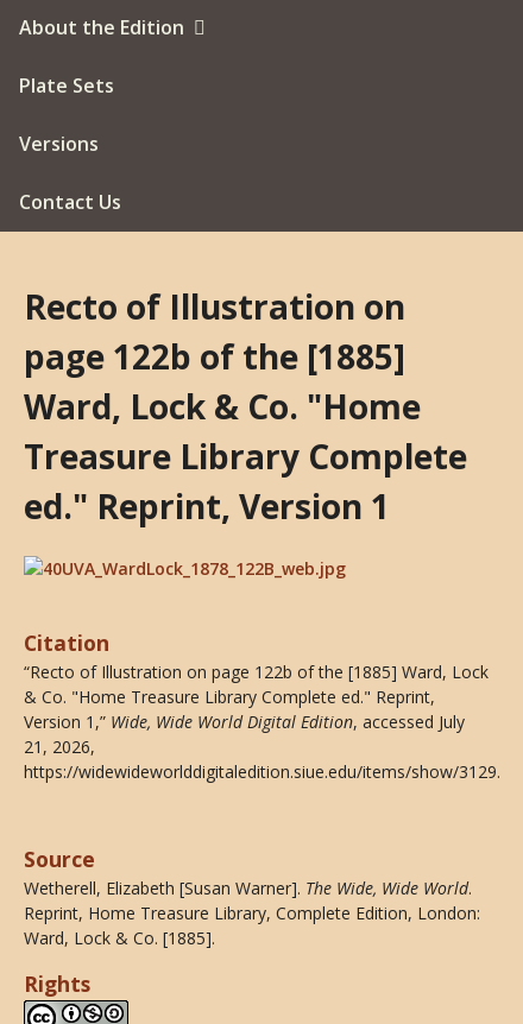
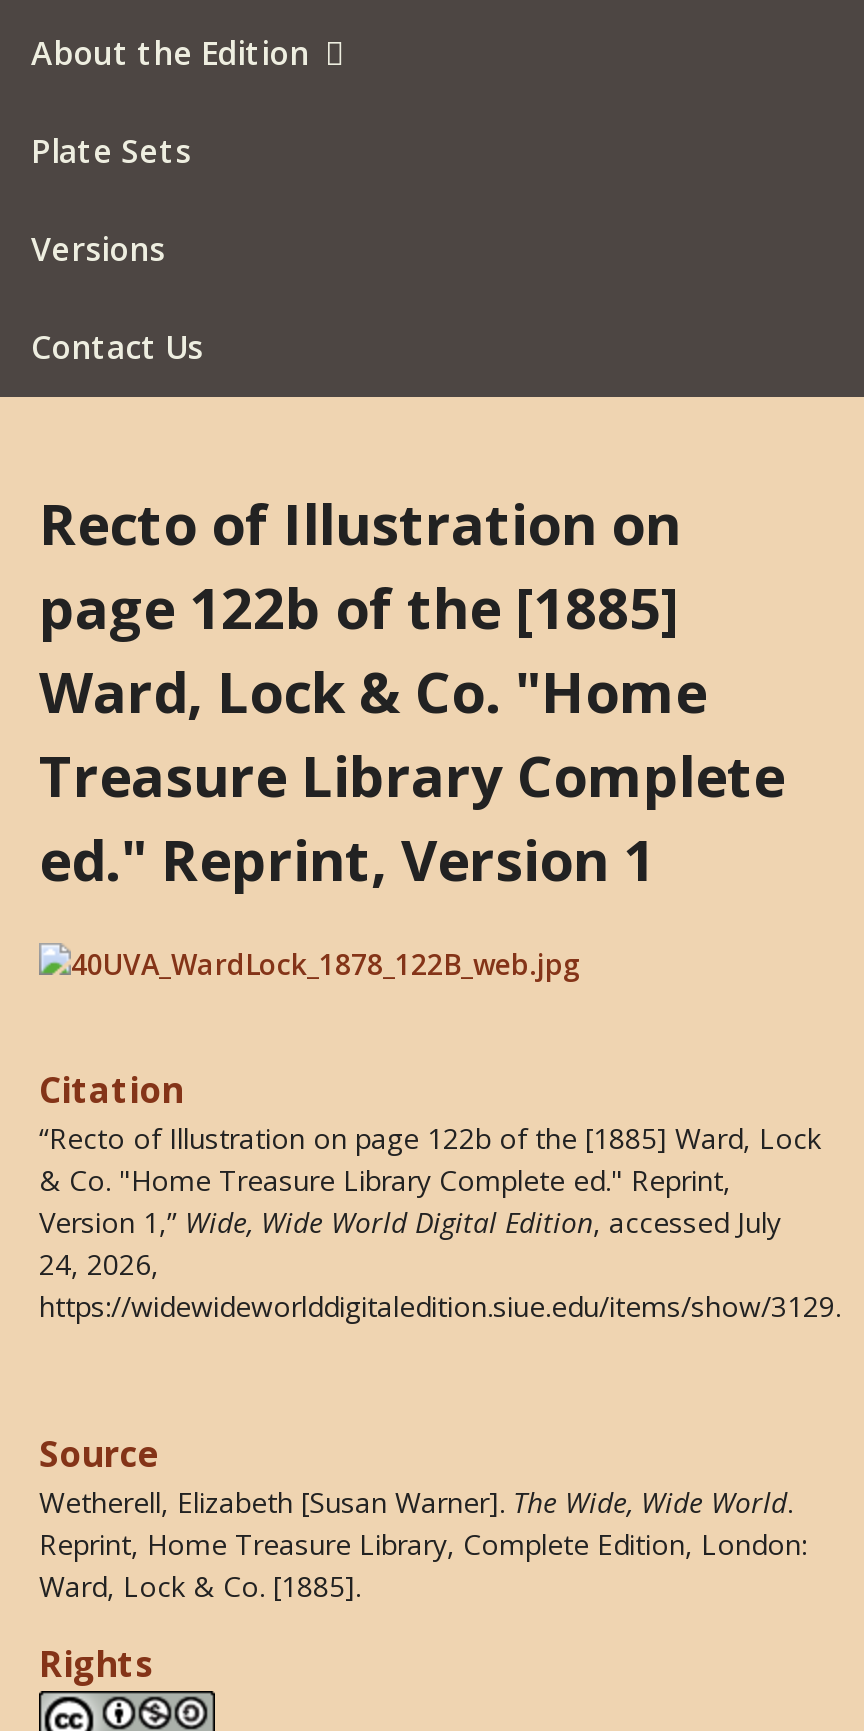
- 21, 2026,
+ 24, 2026,
